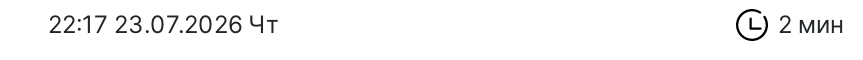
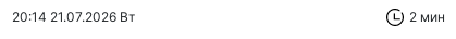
- 22:17 23.07.2026 Чт
+ 20:14 21.07.2026 Вт
